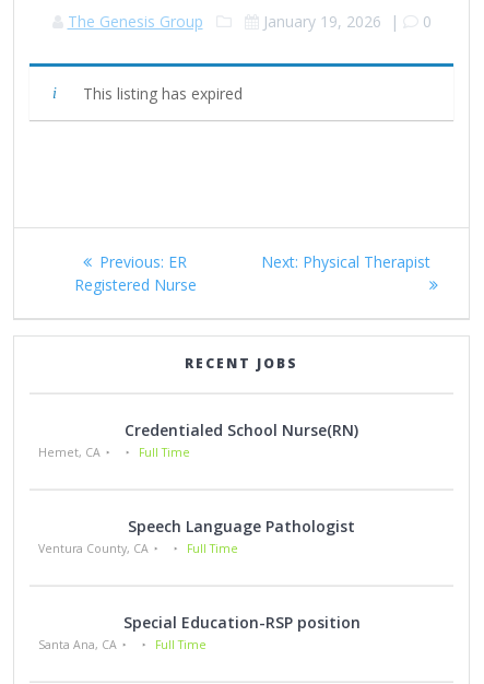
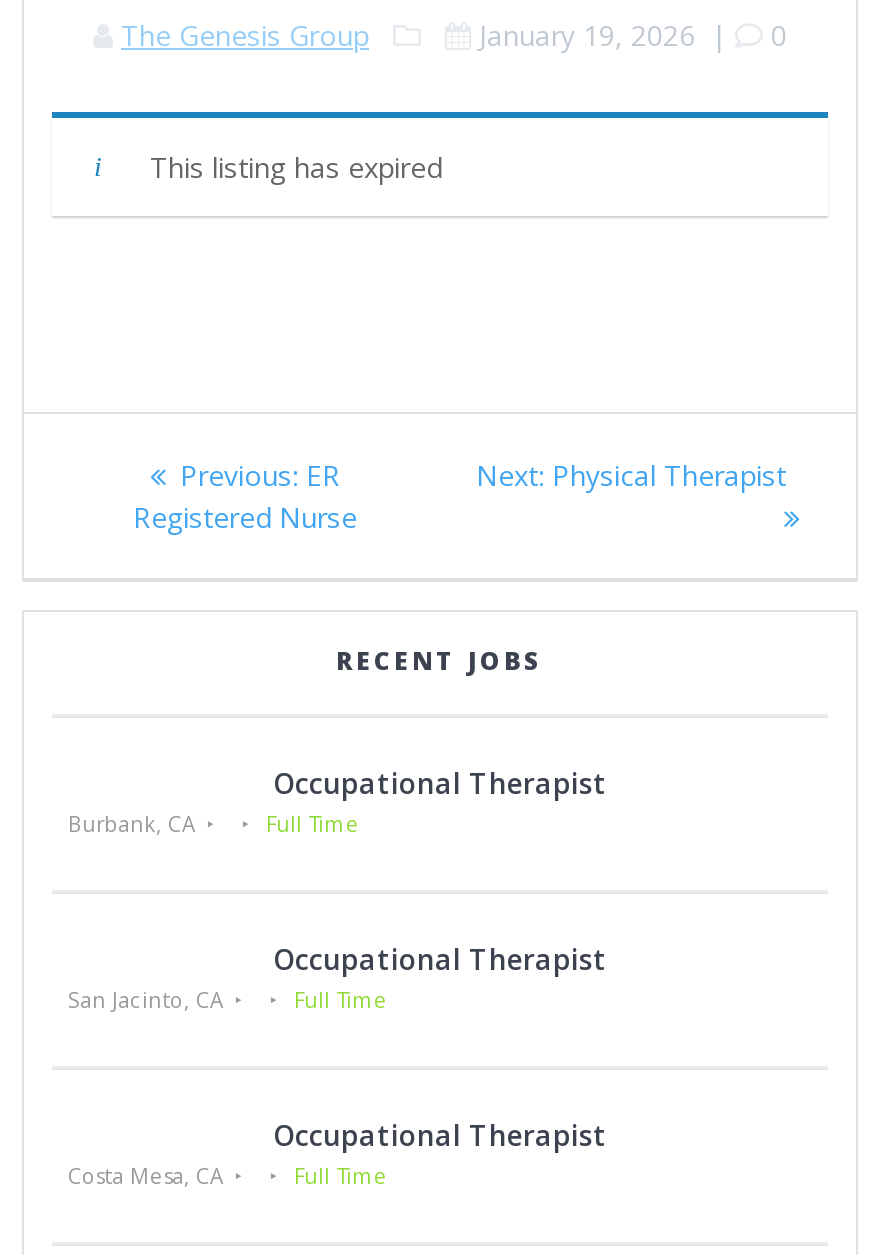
- Credentialed School Nurse(RN)
- Hemet, CA
+ Occupational Therapist
+ Burbank, CA

- Speech Language Pathologist
- Ventura County, CA
+ Occupational Therapist
+ San Jacinto, CA

- Special Education-RSP position
- Santa Ana, CA
+ Occupational Therapist
+ Costa Mesa, CA
